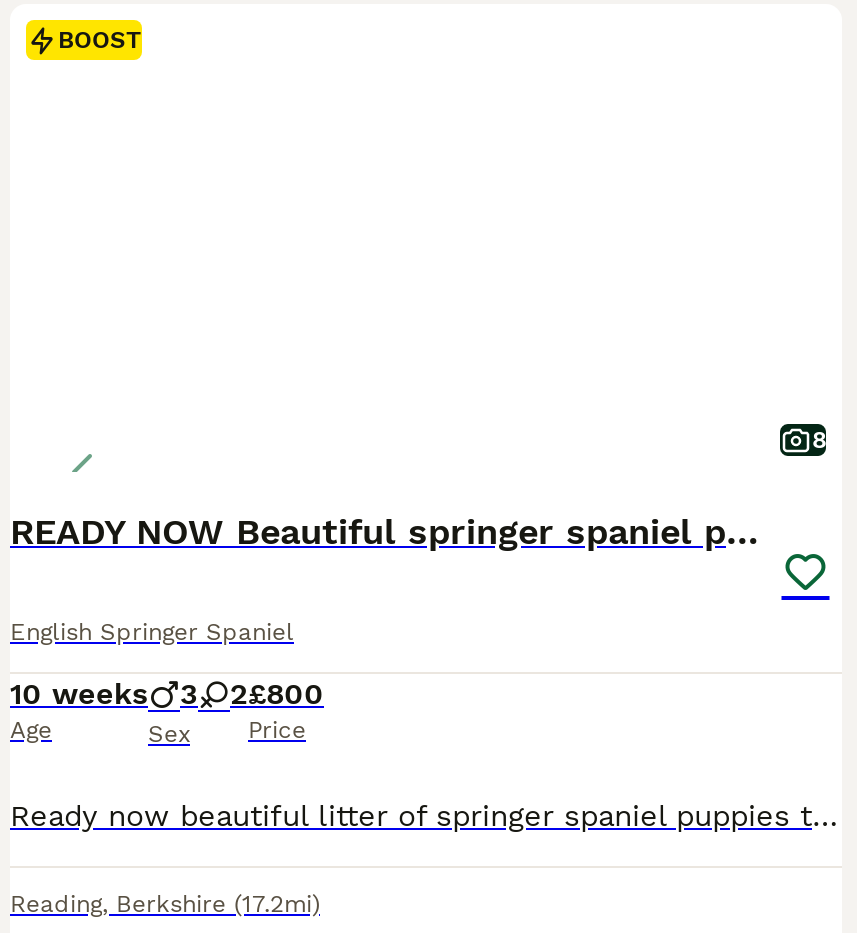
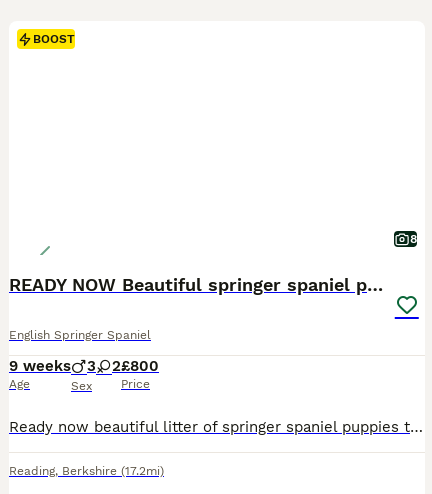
- 10 weeks 3 2 £800
+ 9 weeks 3 2 £800
